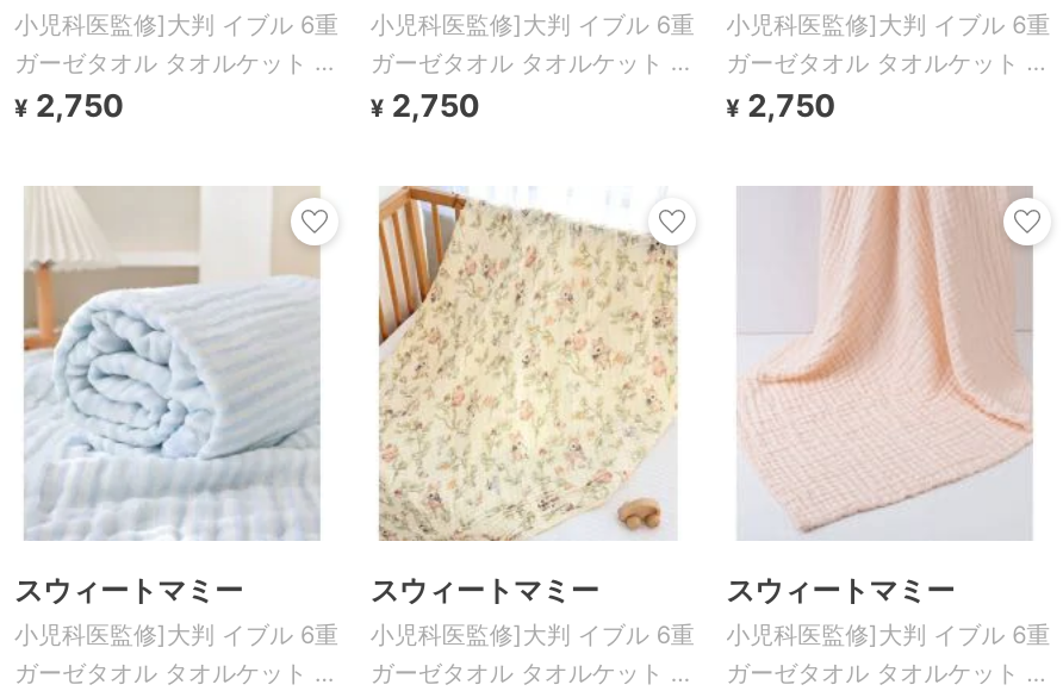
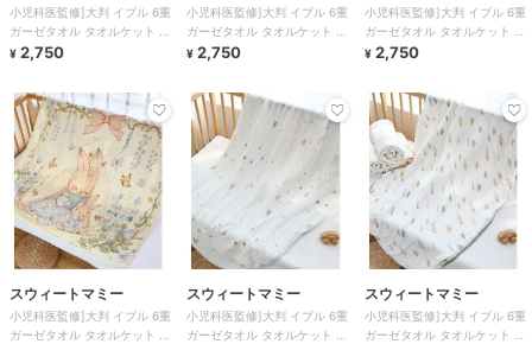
- [image]
+ [image]

- [image]
+ [image]

- [image]
+ [image]
